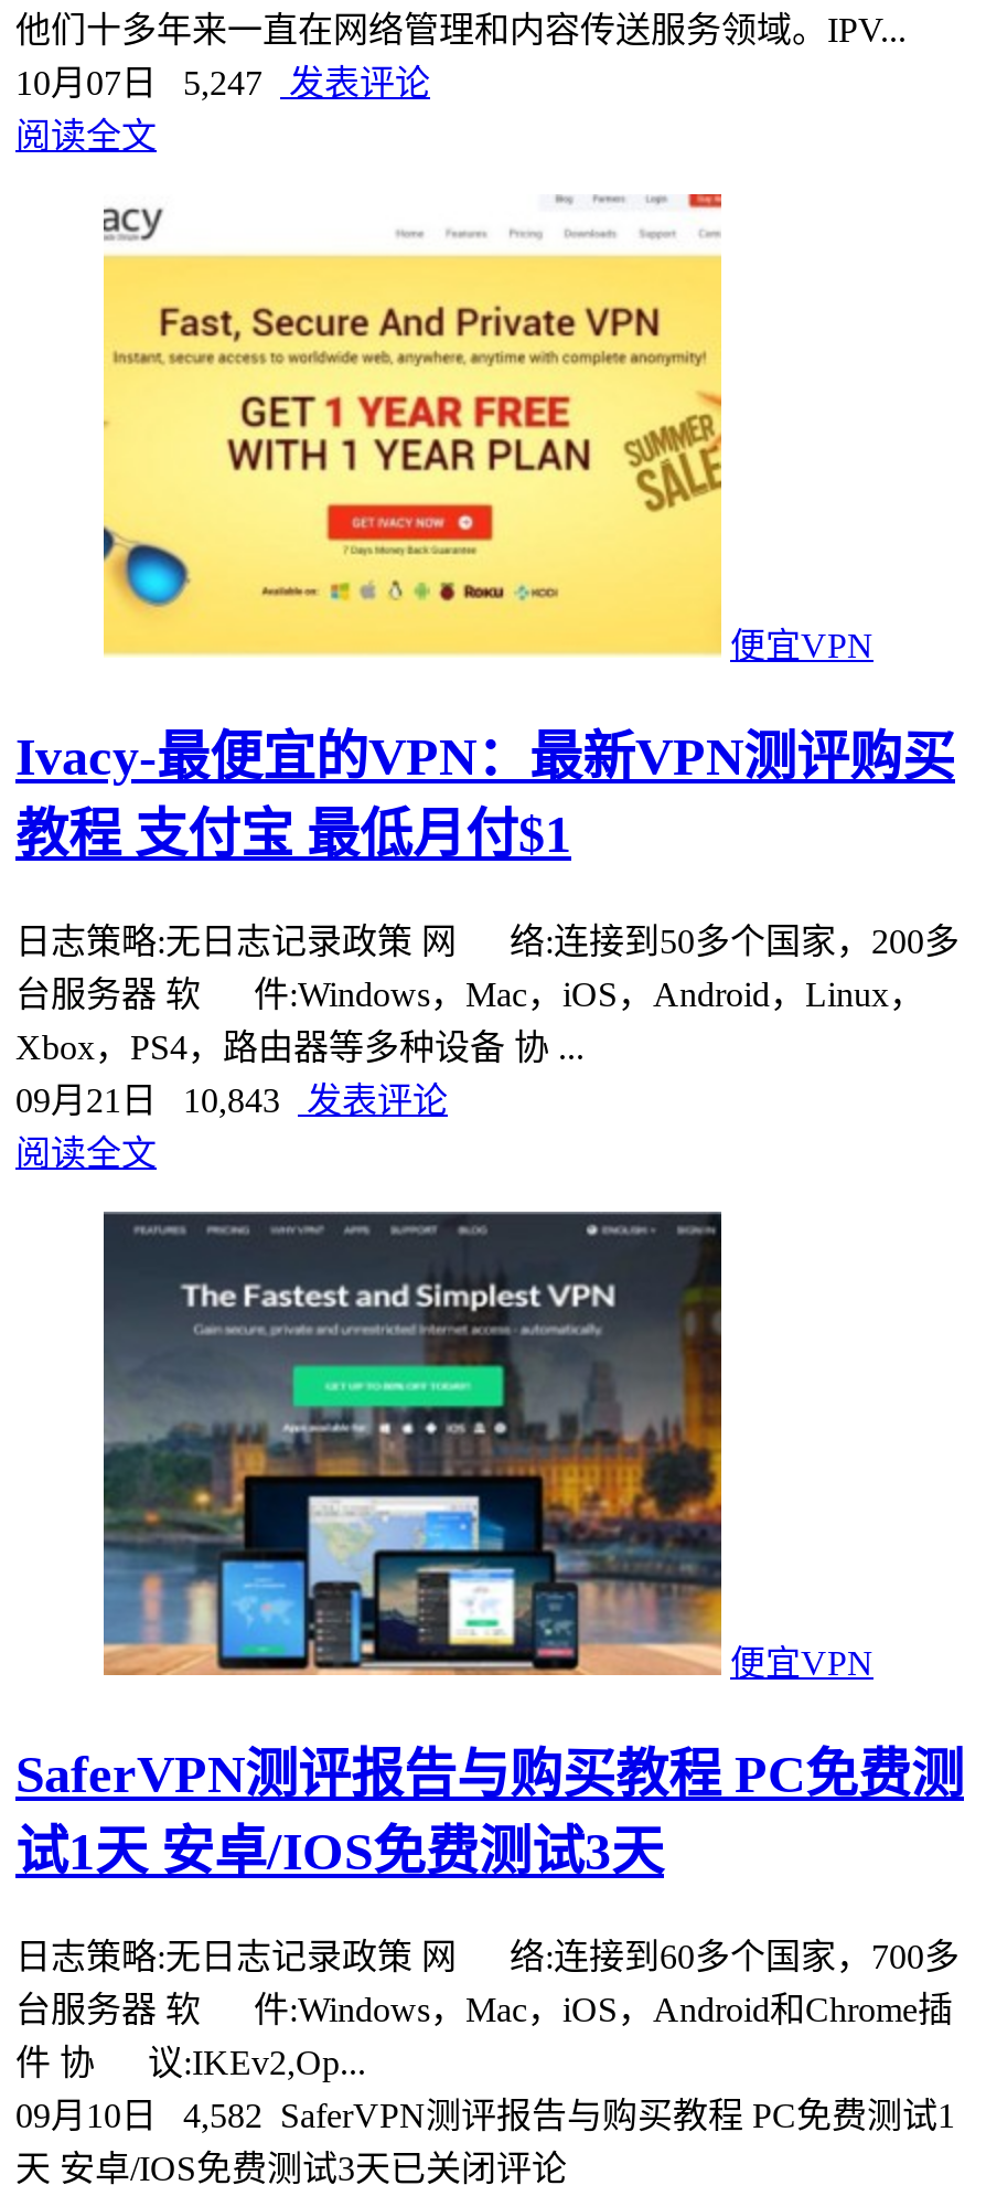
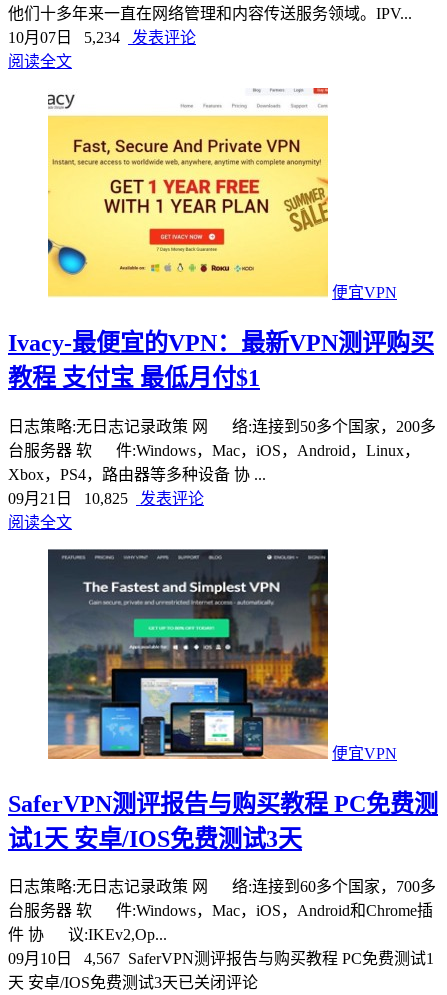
- 10月07日5,247 发表评论
+ 10月07日5,234 发表评论

- 09月21日10,843 发表评论
+ 09月21日10,825 发表评论

- 09月10日4,582 SaferVPN测评报告与购买教程 PC免费测试1
+ 09月10日4,567 SaferVPN测评报告与购买教程 PC免费测试1
